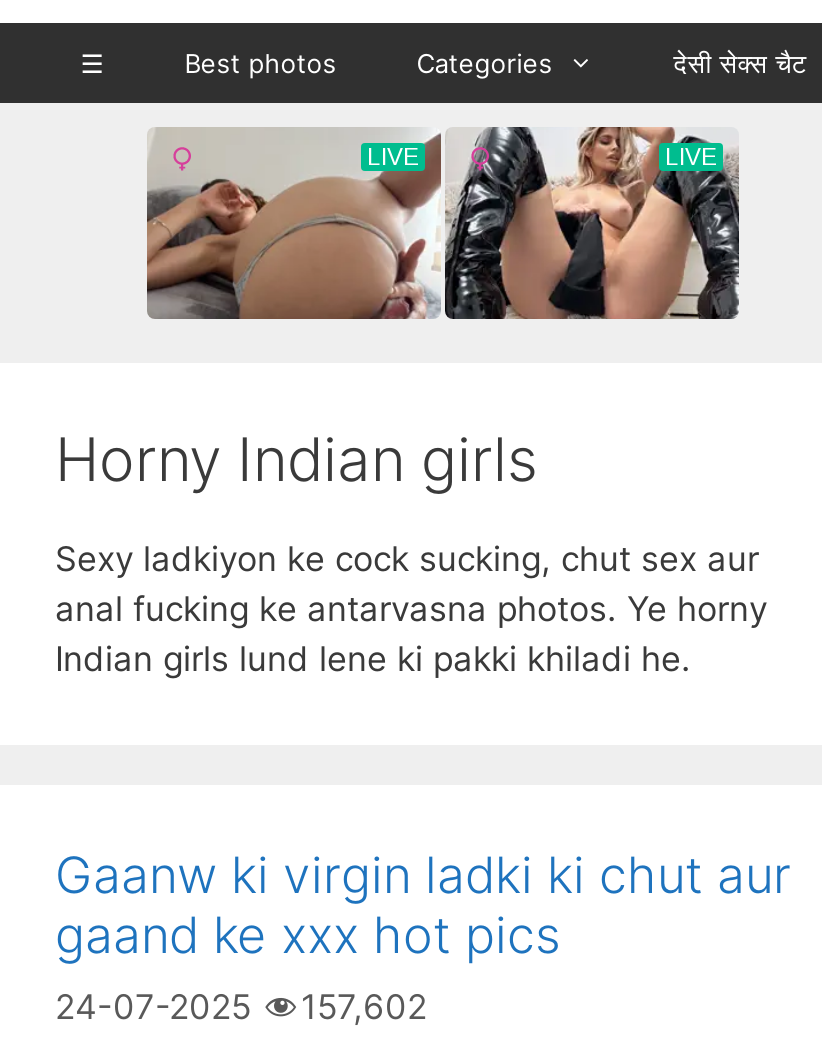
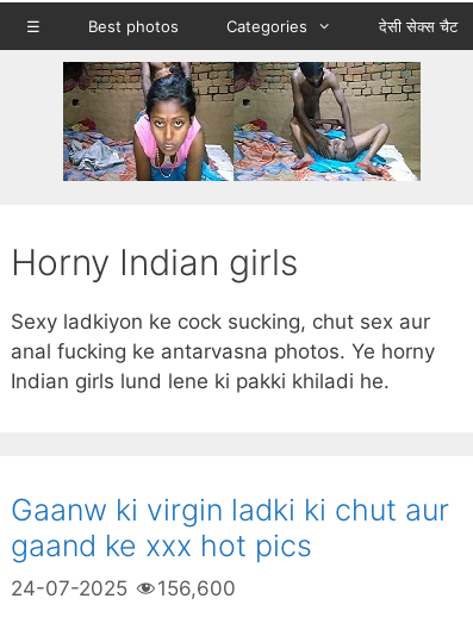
- [image]
+ [image]

- 24-07-2025 157,602
+ 24-07-2025 156,600
